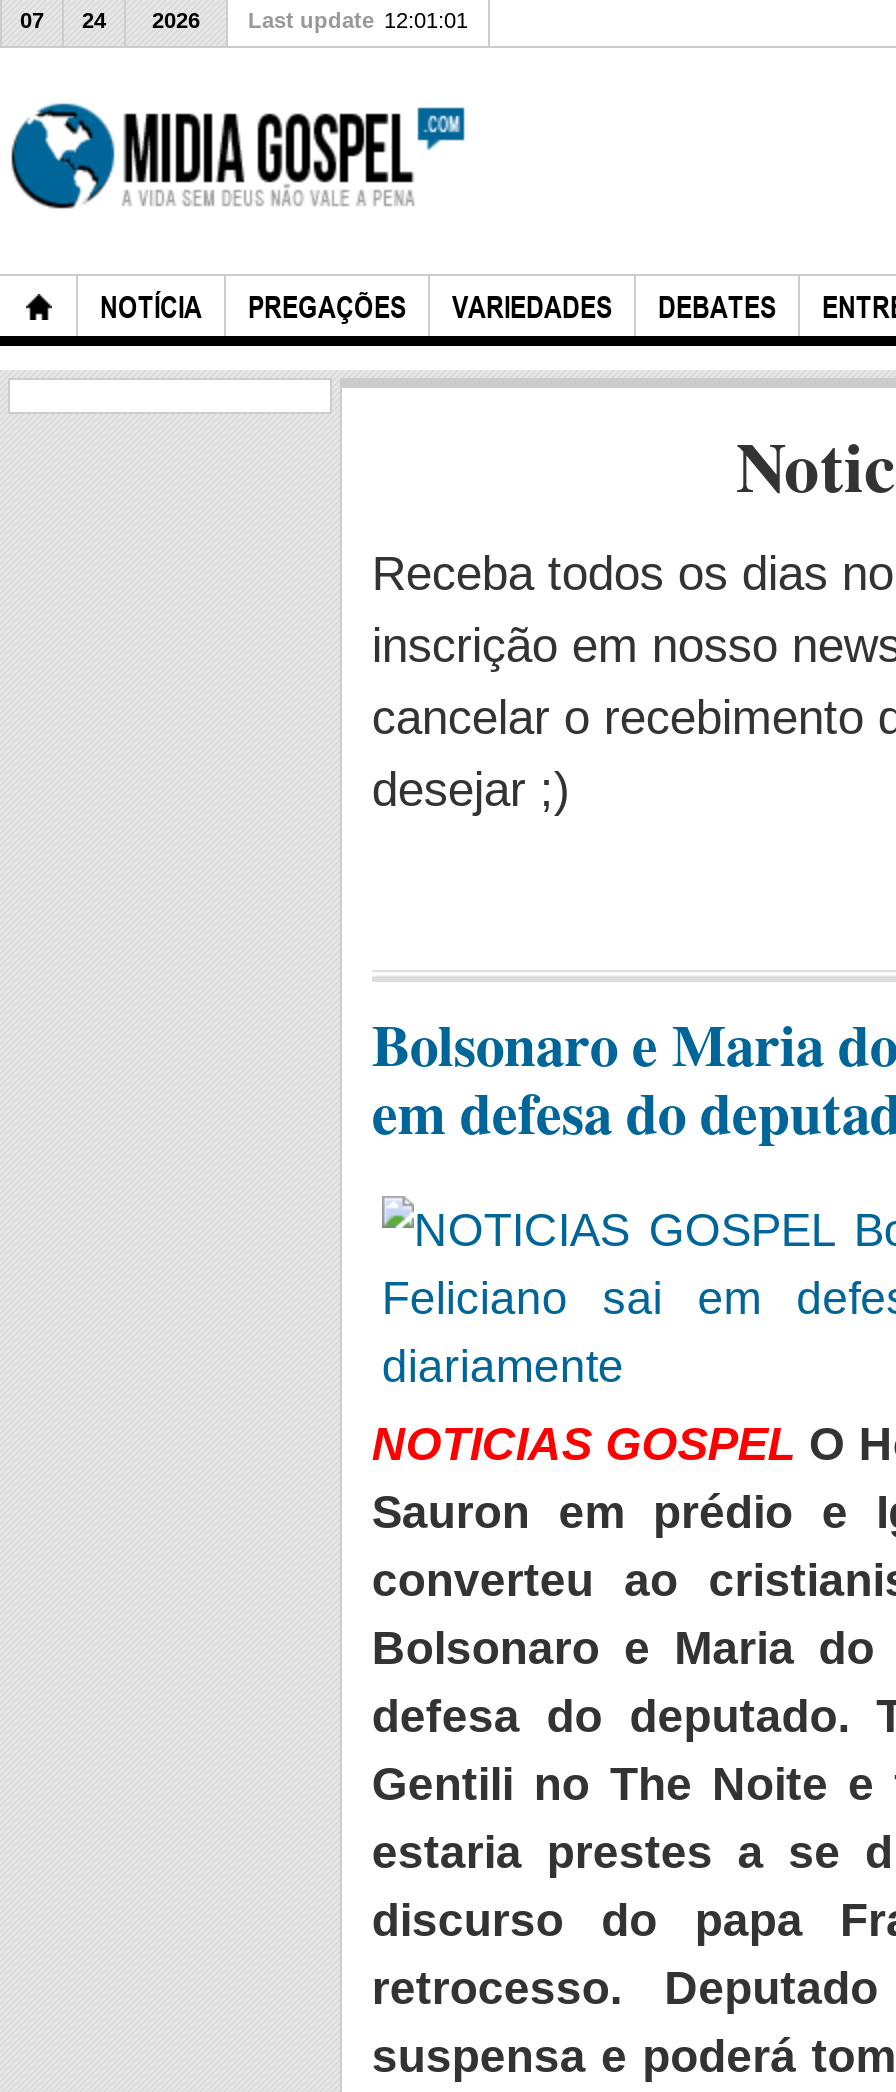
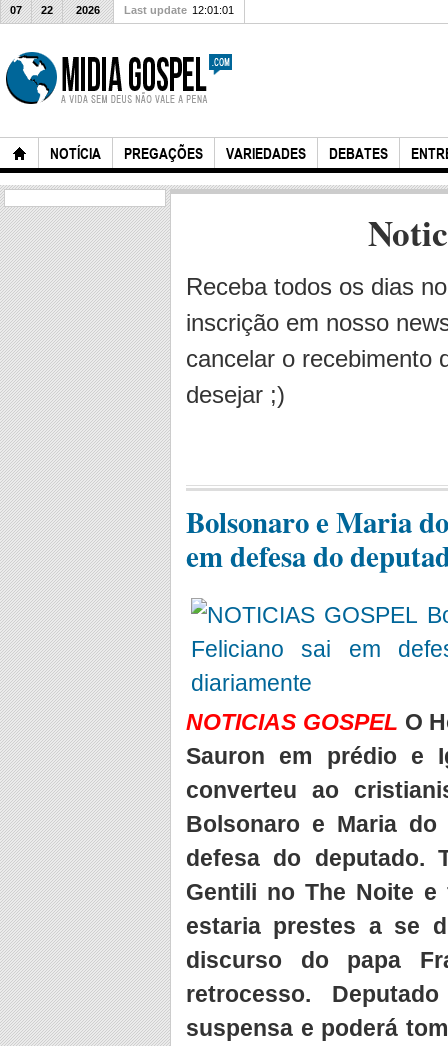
- 07 24 2026 Last update 12:01:01
+ 07 22 2026 Last update 12:01:01
